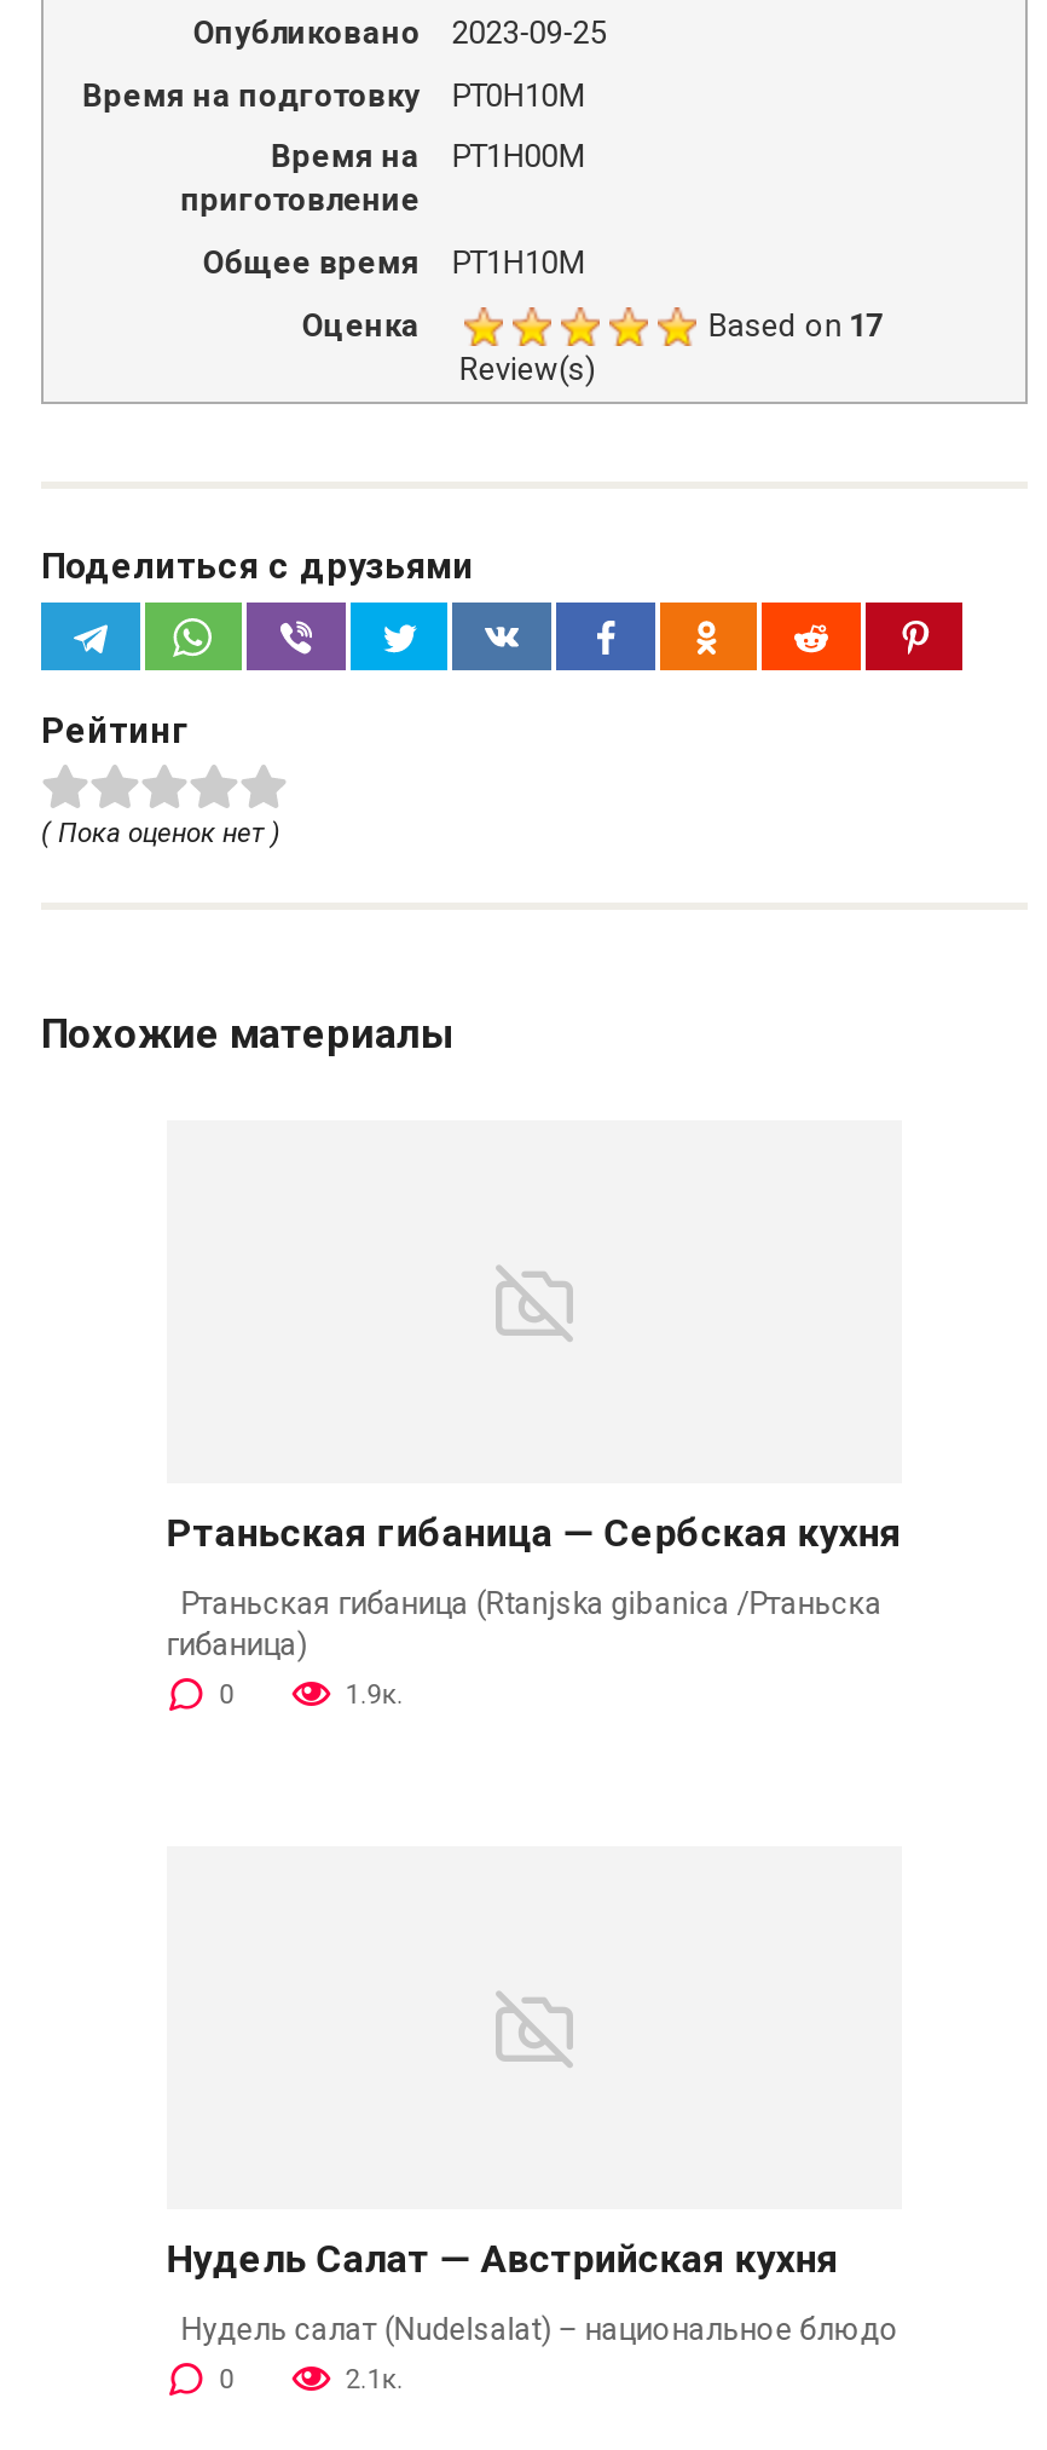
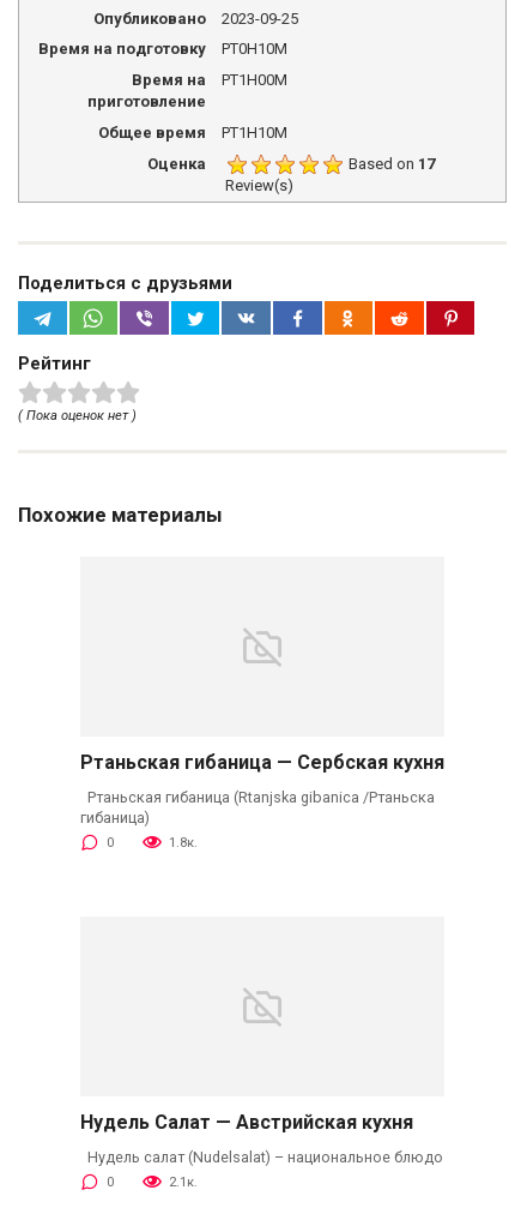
- 1.9к.
+ 1.8к.
